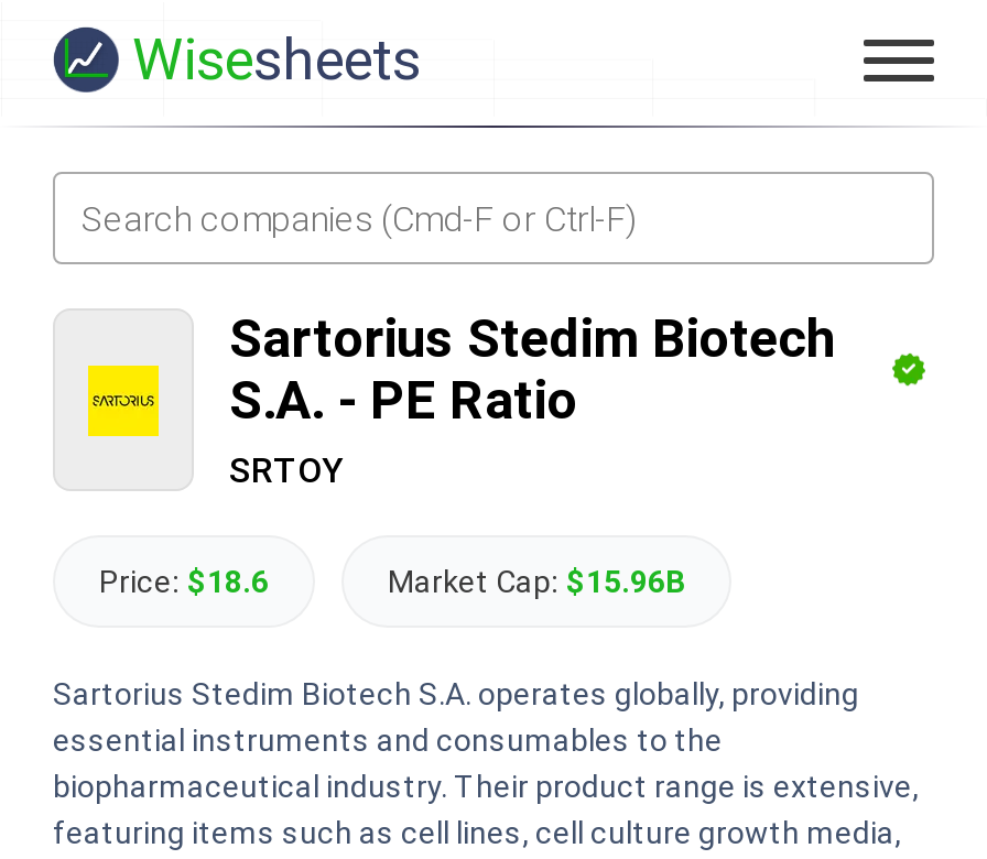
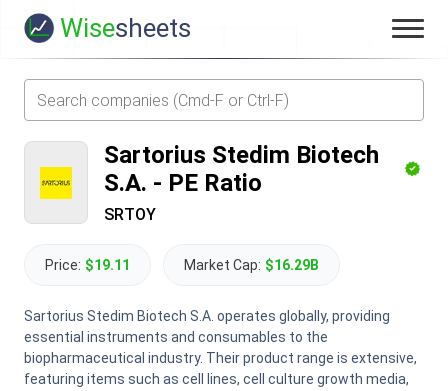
- Price: $18.6
+ Price: $19.11

- Market Cap: $15.96B
+ Market Cap: $16.29B
